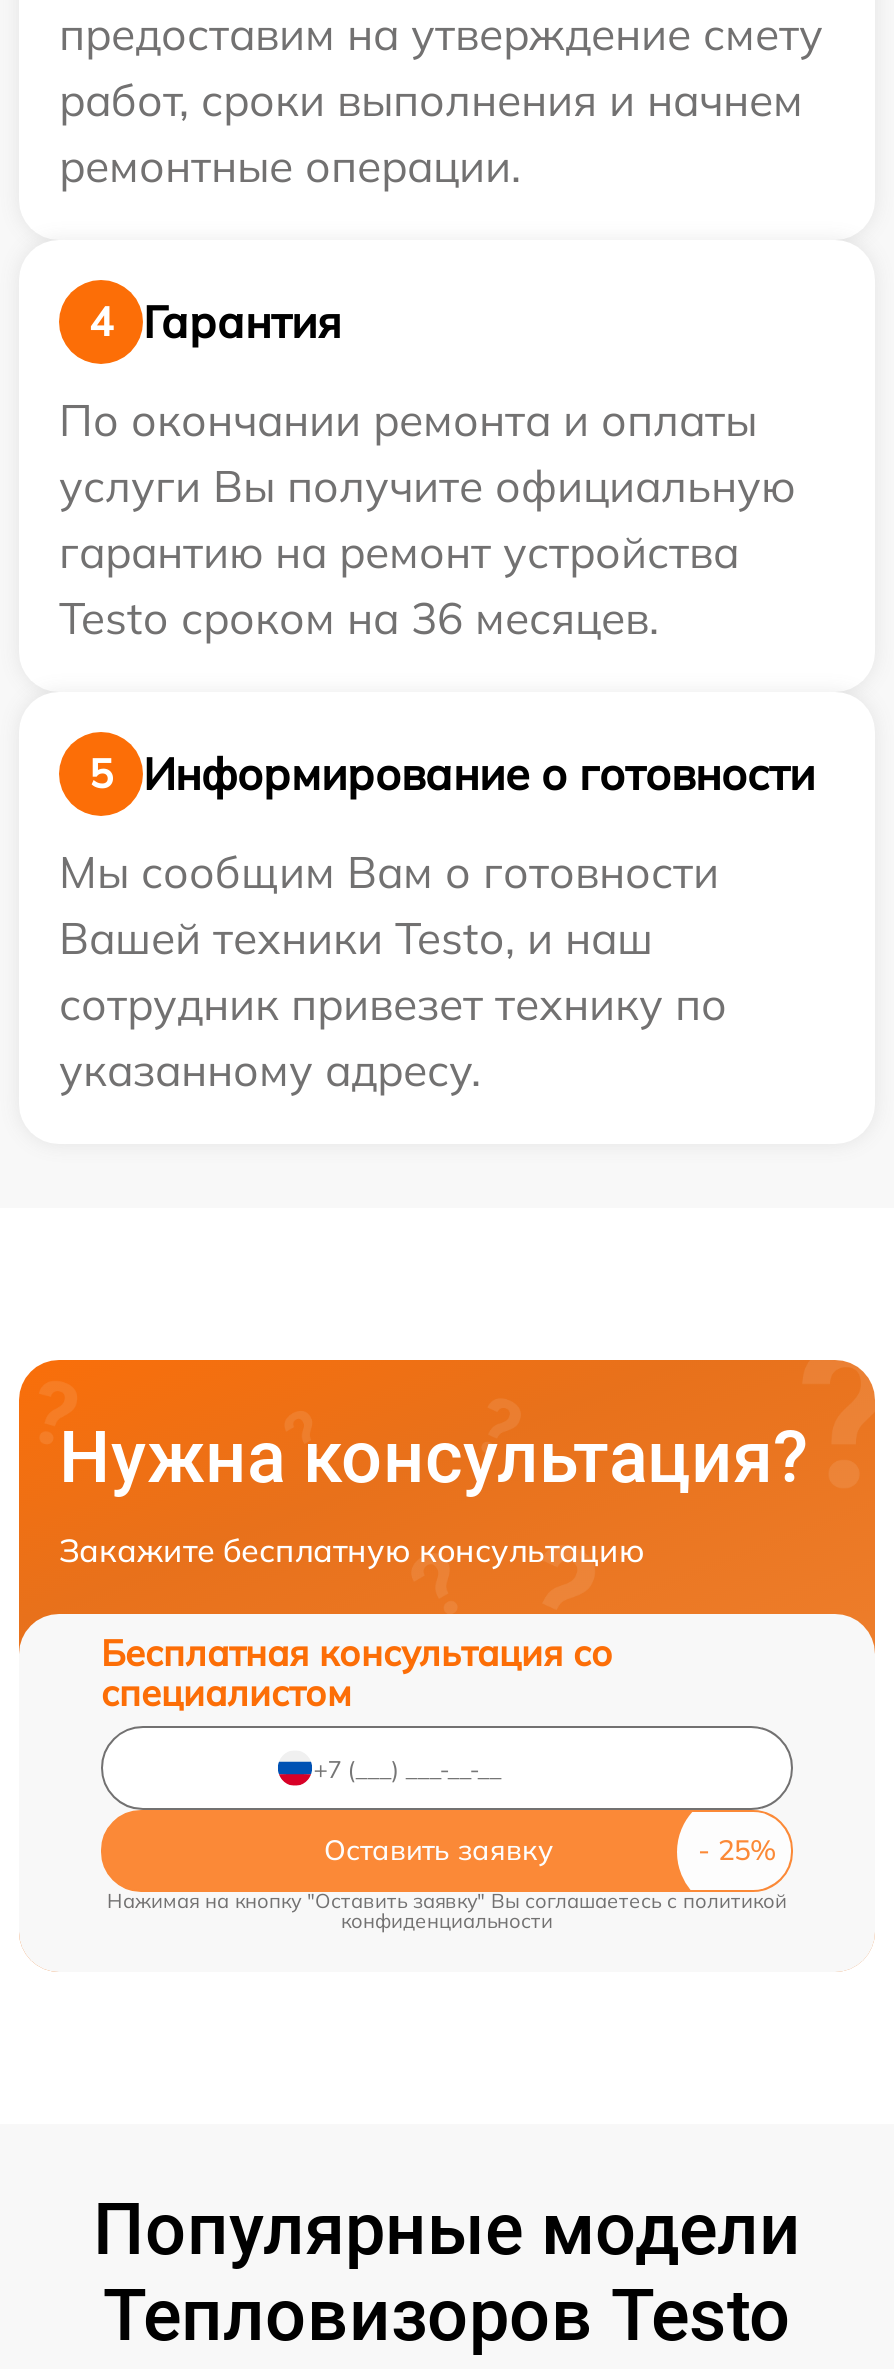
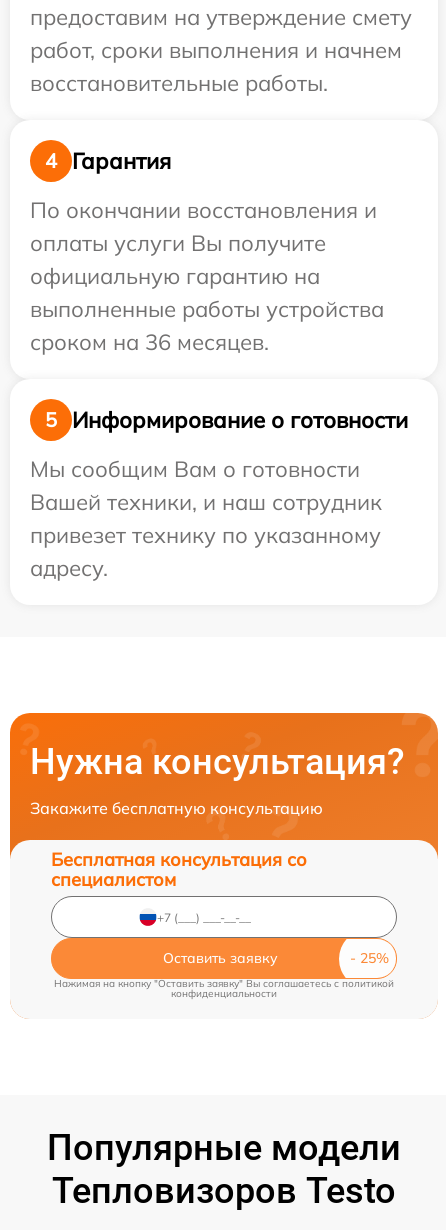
- ремонтные операции.
+ восстановительные работы.

- По окончании ремонта и оплаты
- услуги Вы получите официальную
- гарантию на ремонт устройства
- Testo сроком на 36 месяцев.
+ По окончании восстановления и
+ оплаты услуги Вы получите
+ официальную гарантию на
+ выполненные работы устройства
+ сроком на 36 месяцев.

- Вашей техники Testo, и наш
- сотрудник привезет технику по
- указанному адресу.
+ Вашей техники, и наш сотрудник
+ привезет технику по указанному
+ адресу.
